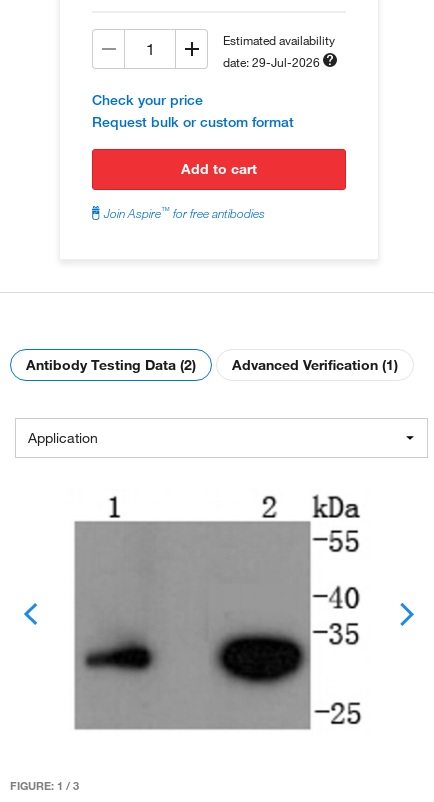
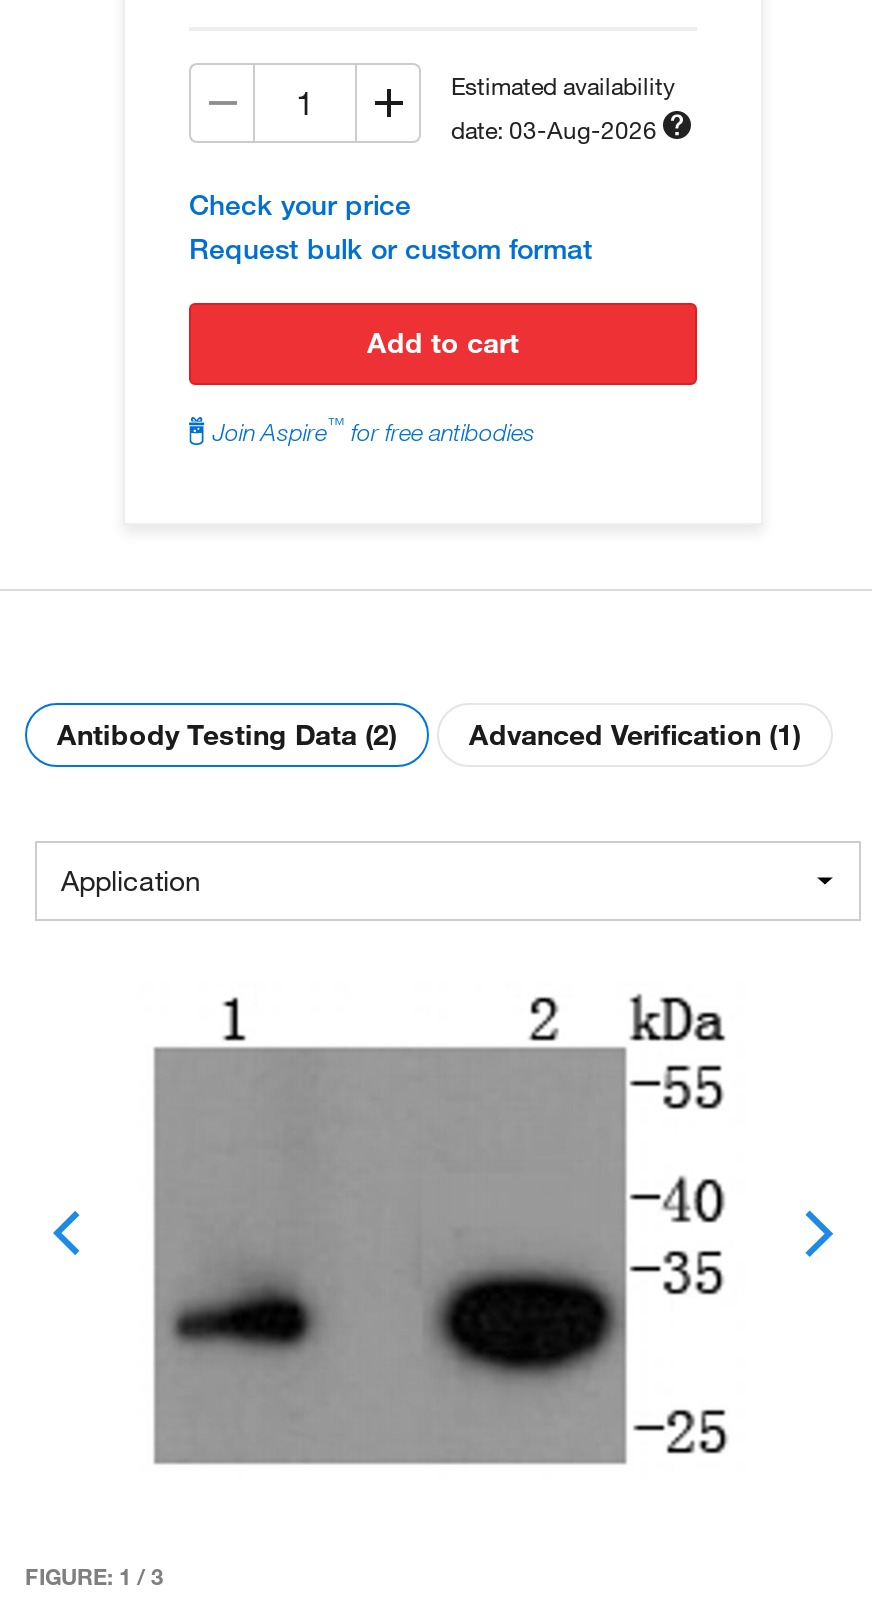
- date: 29-Jul-2026
+ date: 03-Aug-2026
